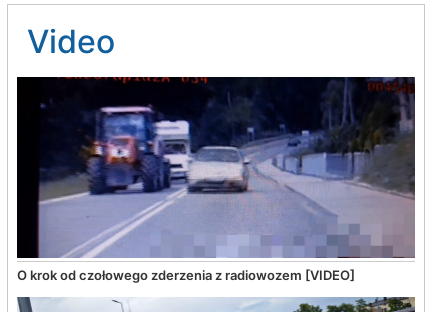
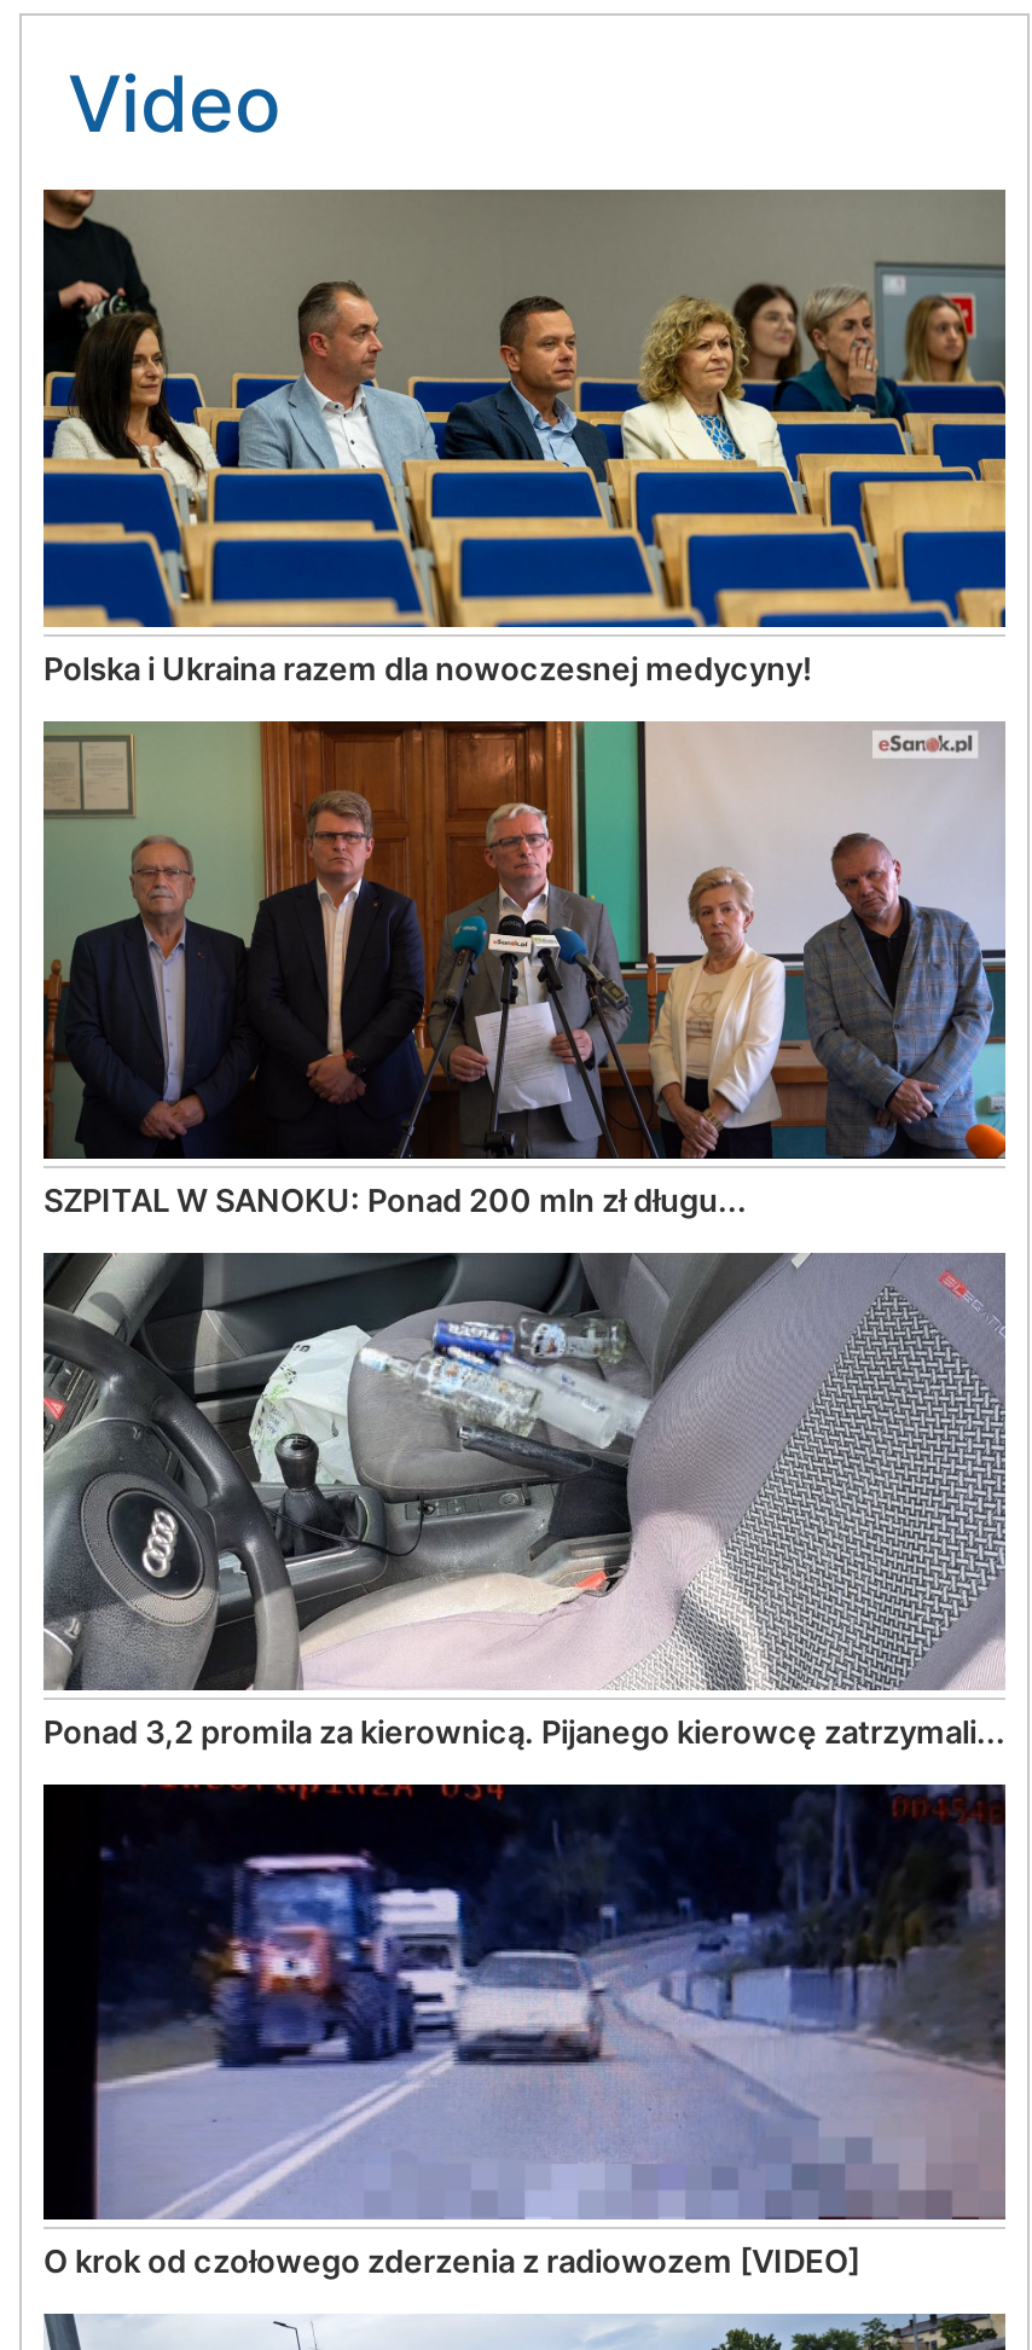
+ [image]
+ Polska i Ukraina razem dla nowoczesnej medycyny!

+ [image]
+ SZPITAL W SANOKU: Ponad 200 mln zł długu...

+ [image]
+ Ponad 3,2 promila za kierownicą. Pijanego kierowcę zatrzymali...
